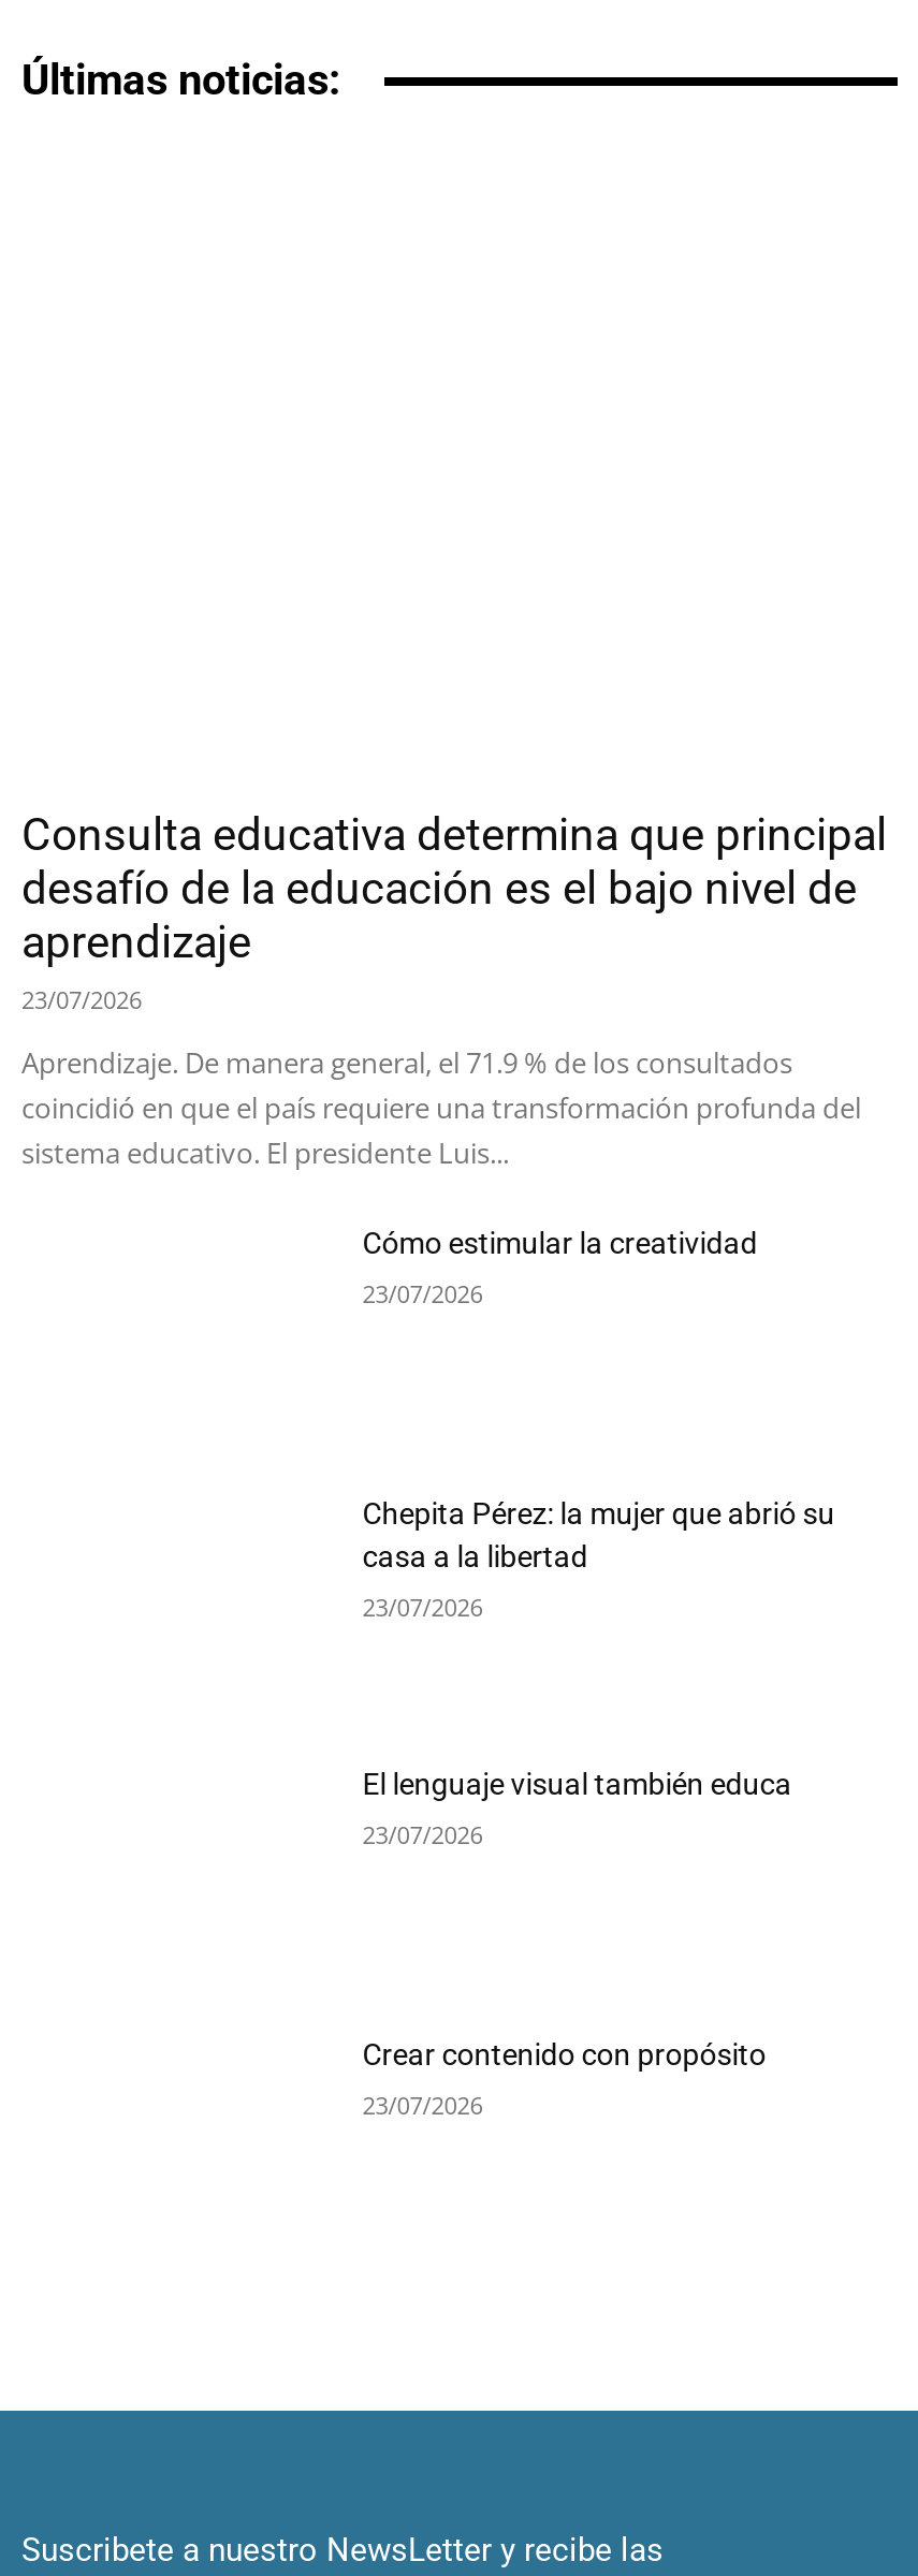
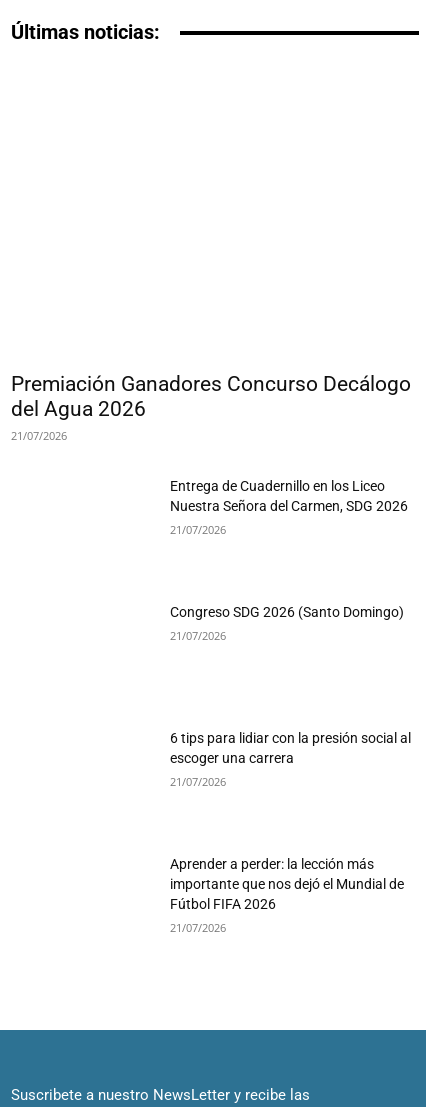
- Consulta educativa determina que principal
- desafío de la educación es el bajo nivel de
- aprendizaje
- 23/07/2026
- Aprendizaje. De manera general, el 71.9 % de los consultados
- coincidió en que el país requiere una transformación profunda del
- sistema educativo. El presidente Luis...
- Cómo estimular la creatividad
- 23/07/2026
+ Premiación Ganadores Concurso Decálogo
+ del Agua 2026
+ 21/07/2026
+ Entrega de Cuadernillo en los Liceo
+ Nuestra Señora del Carmen, SDG 2026
+ 21/07/2026

- Chepita Pérez: la mujer que abrió su
- casa a la libertad
- 23/07/2026
+ Congreso SDG 2026 (Santo Domingo)
+ 21/07/2026

- El lenguaje visual también educa
- 23/07/2026
+ 6 tips para lidiar con la presión social al
+ escoger una carrera
+ 21/07/2026

- Crear contenido con propósito
- 23/07/2026
+ Aprender a perder: la lección más
+ importante que nos dejó el Mundial de
+ Fútbol FIFA 2026
+ 21/07/2026
